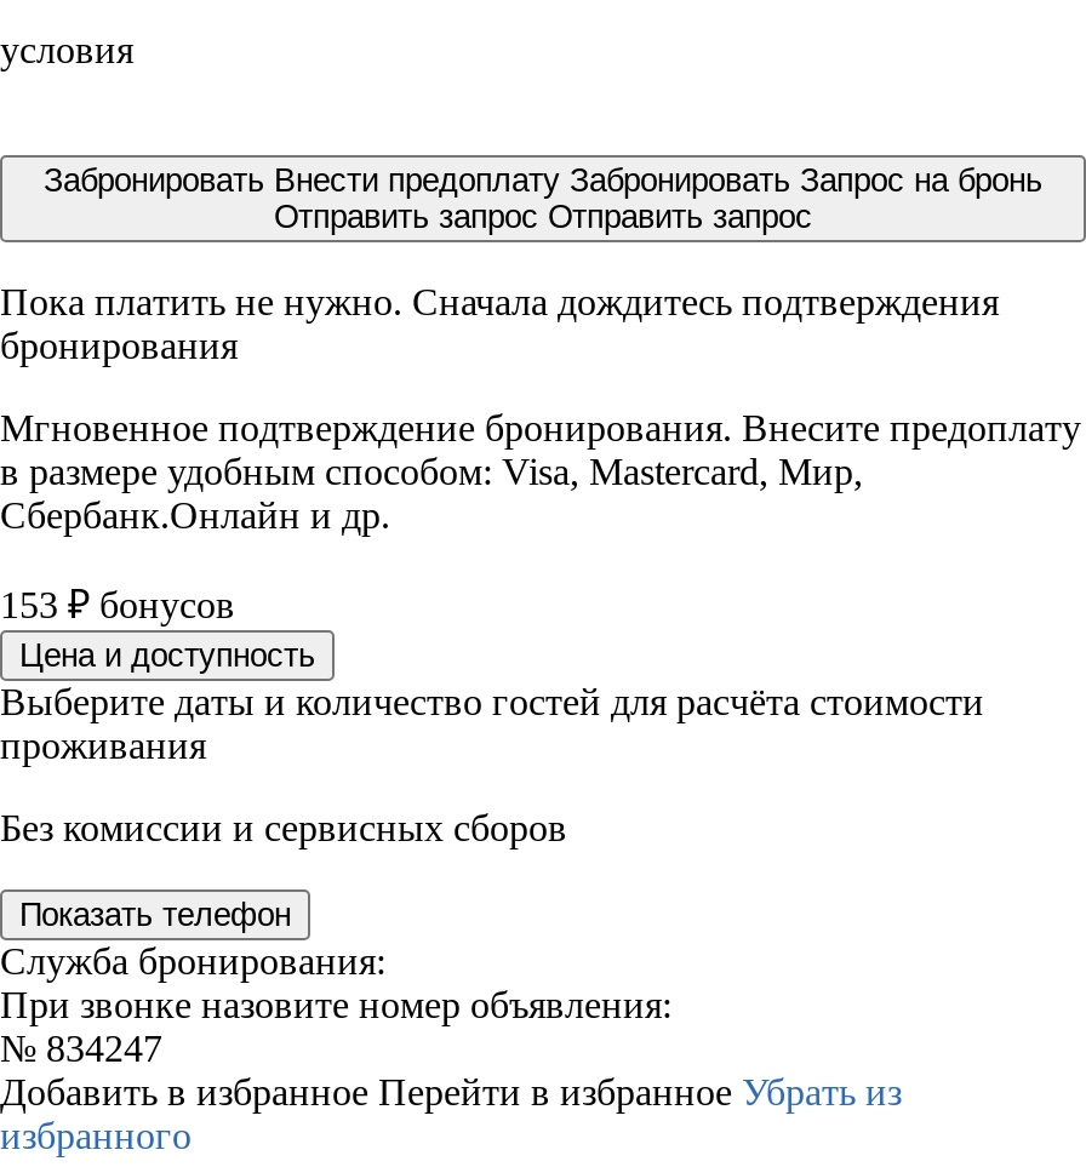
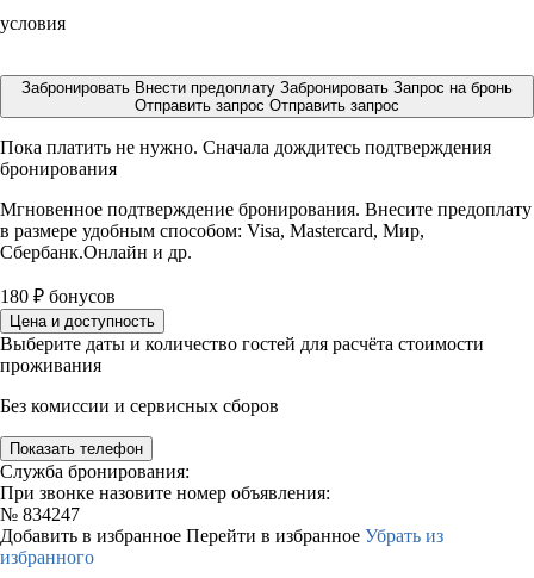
- 153 ₽ бонусов
+ 180 ₽ бонусов
